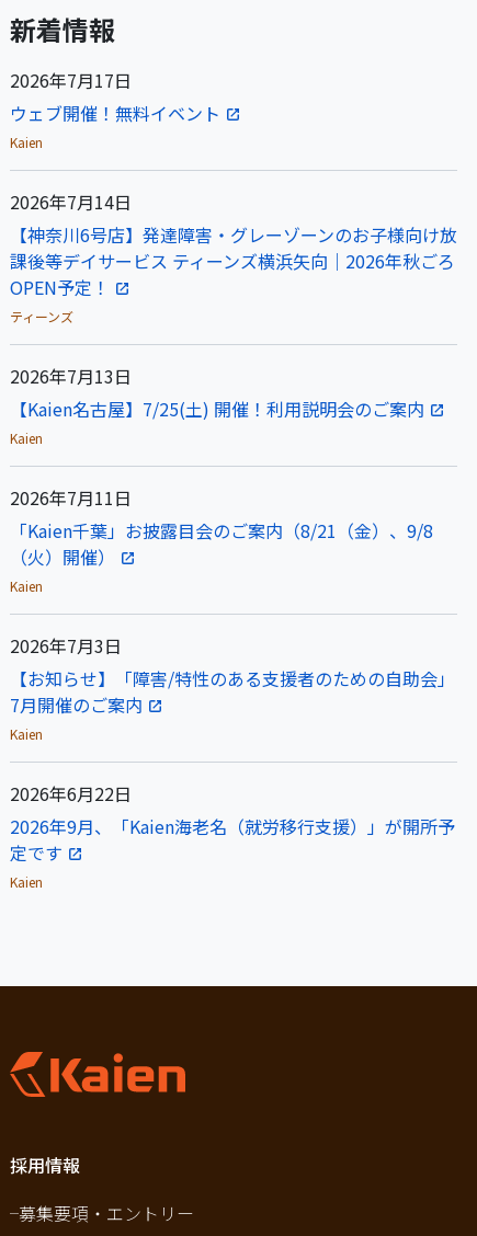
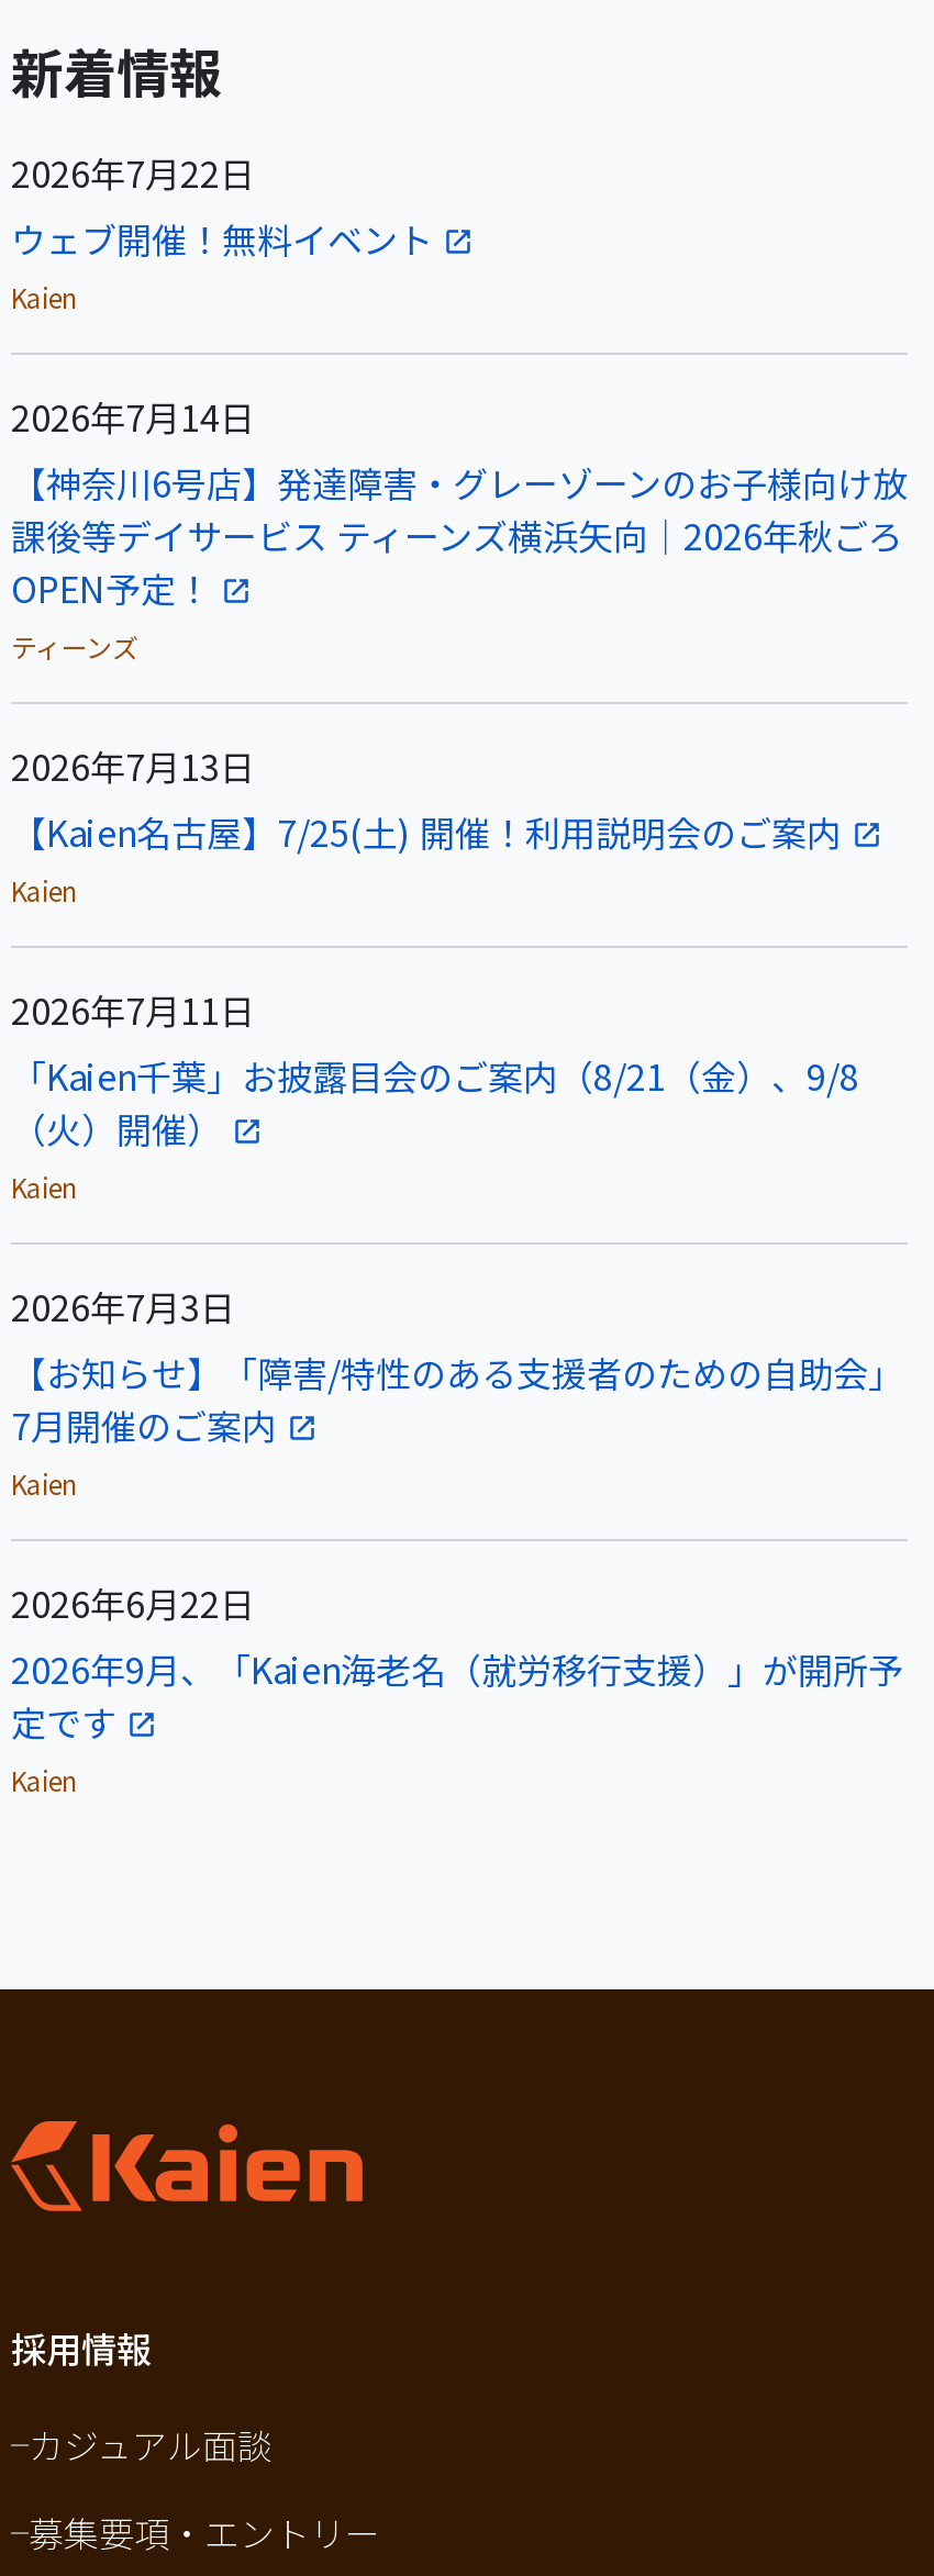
- 2026年7月17日
+ 2026年7月22日

+ カジュアル面談
